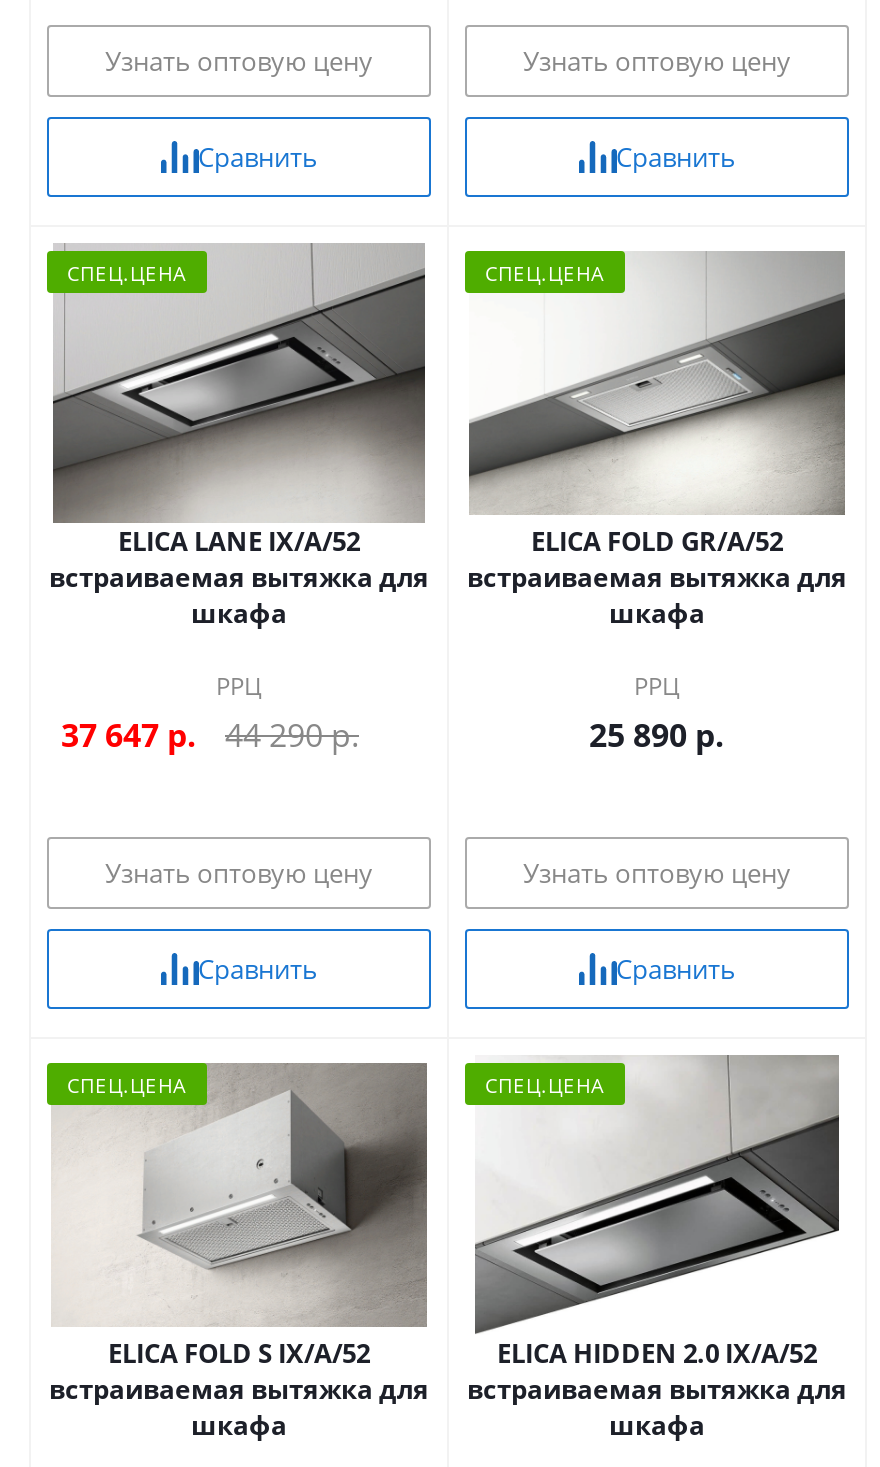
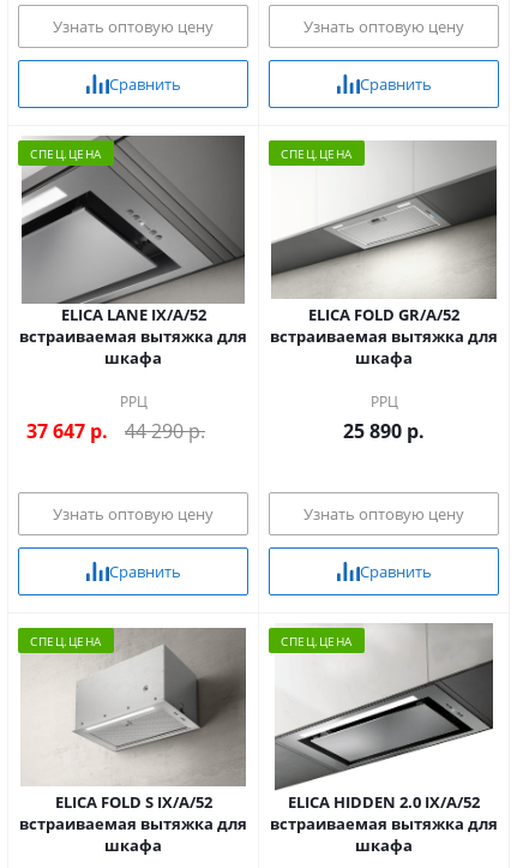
- [image]
+ [image]
